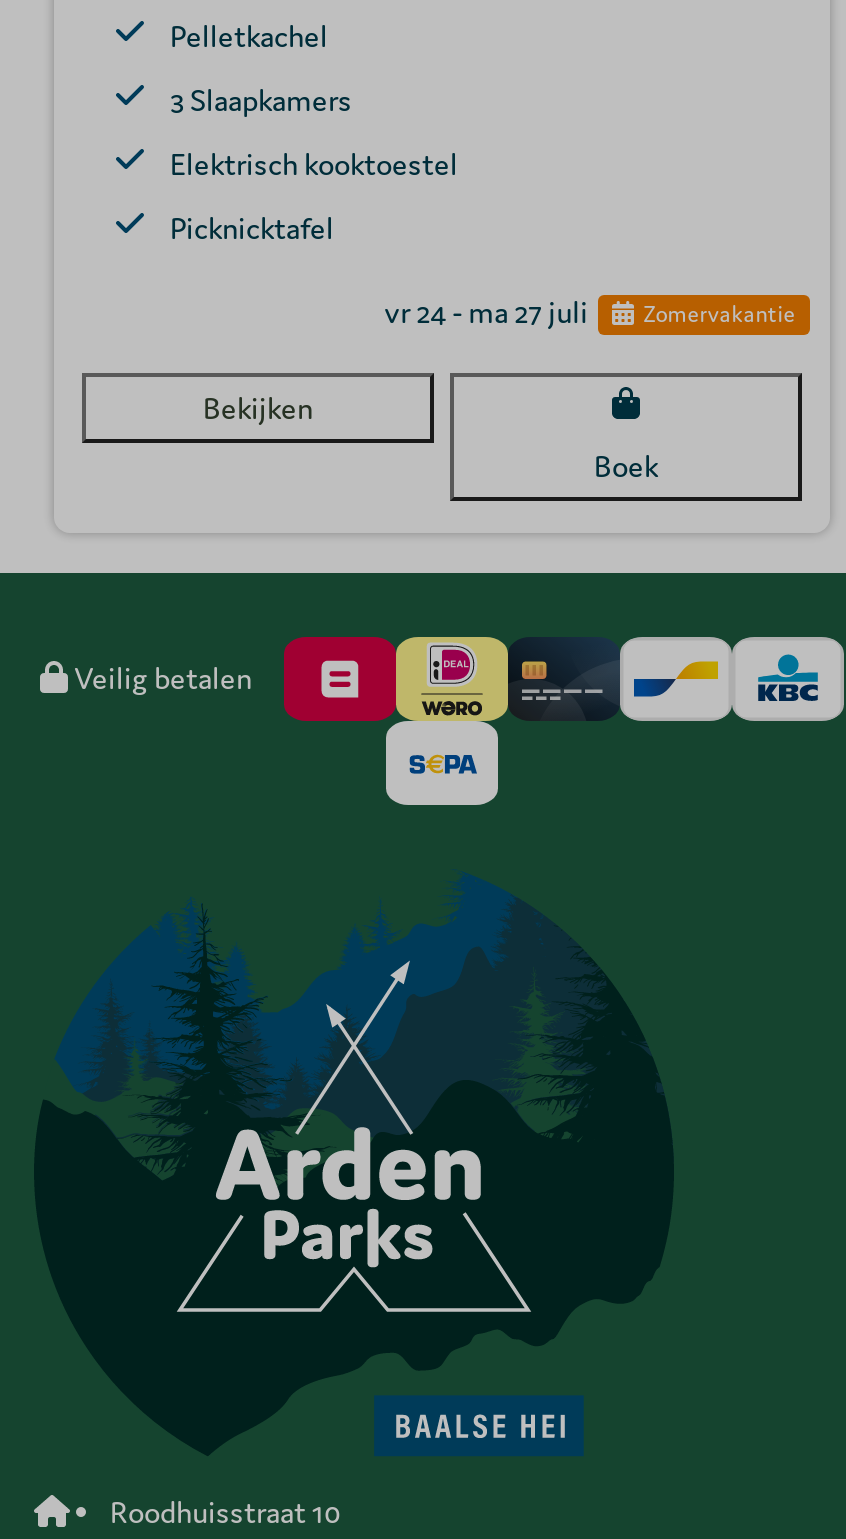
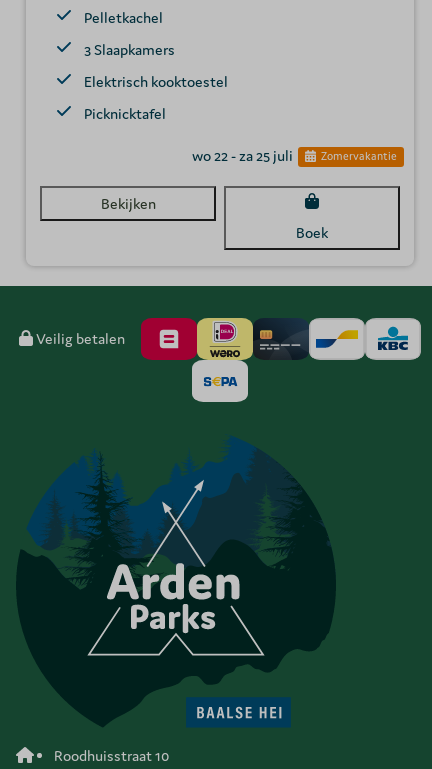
- vr 24 - ma 27 juli Zomervakantie
+ wo 22 - za 25 juli Zomervakantie
